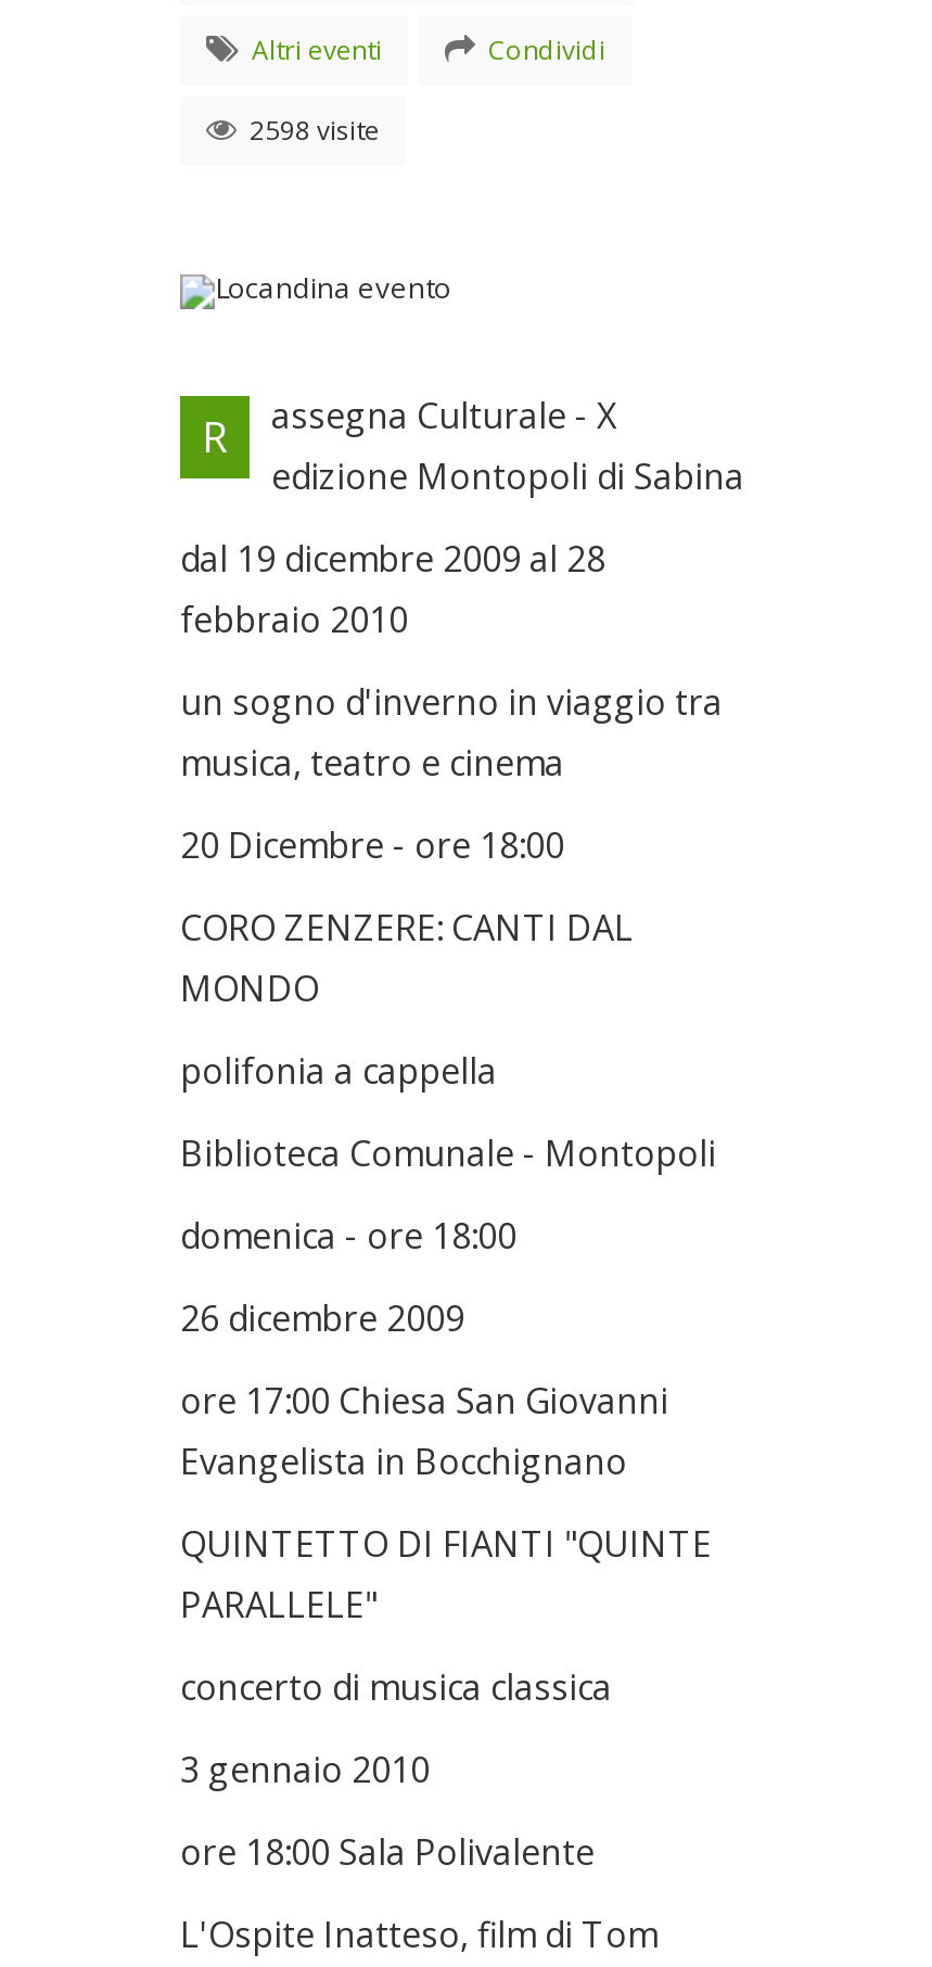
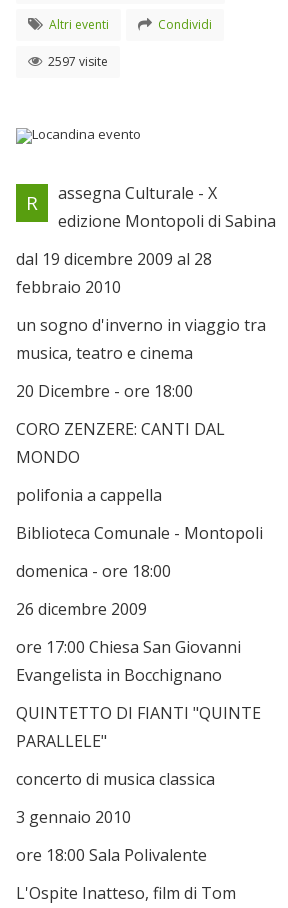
- 2598 visite
+ 2597 visite
